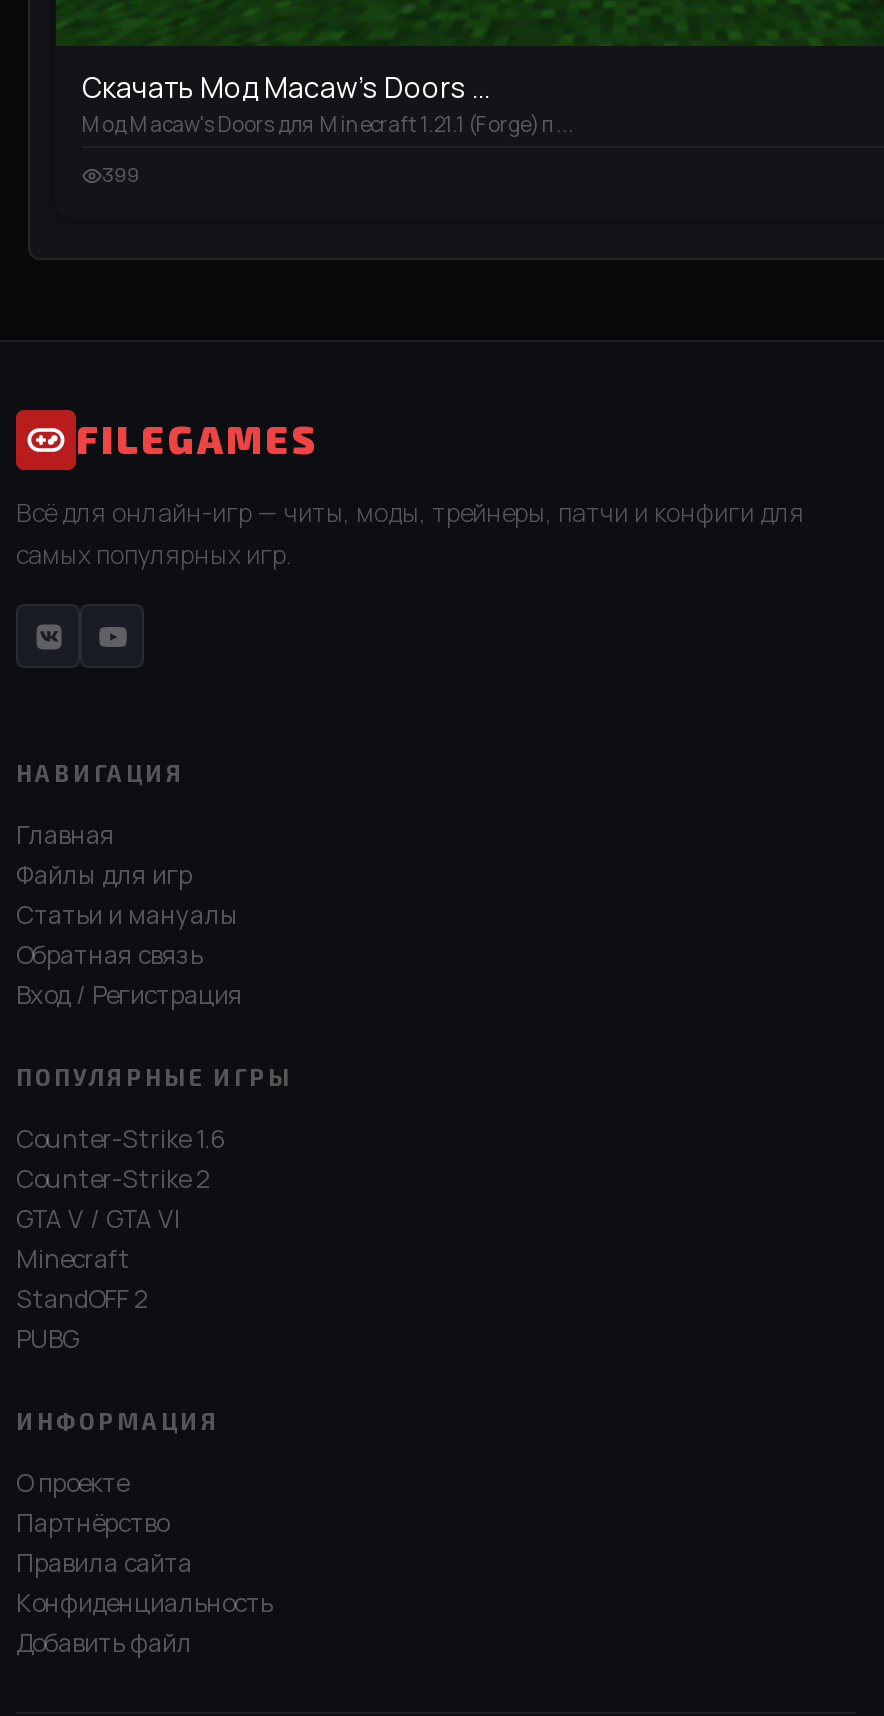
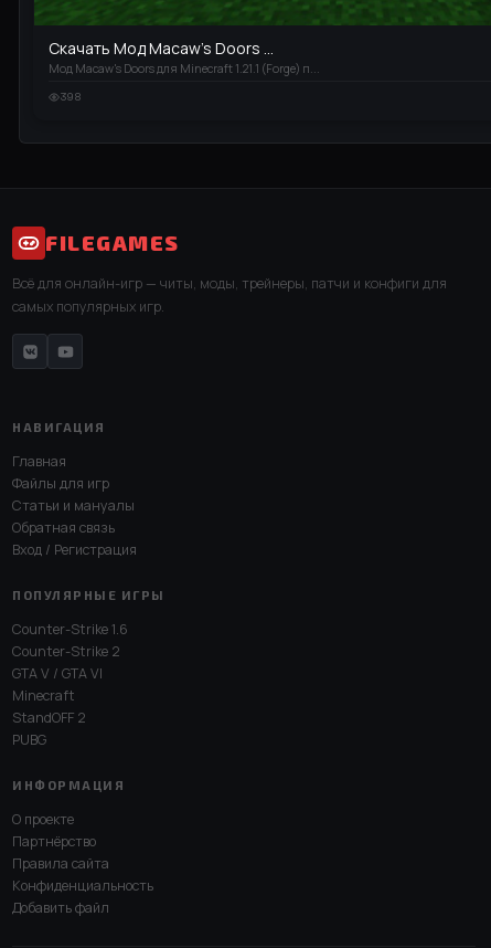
- 399
+ 398
